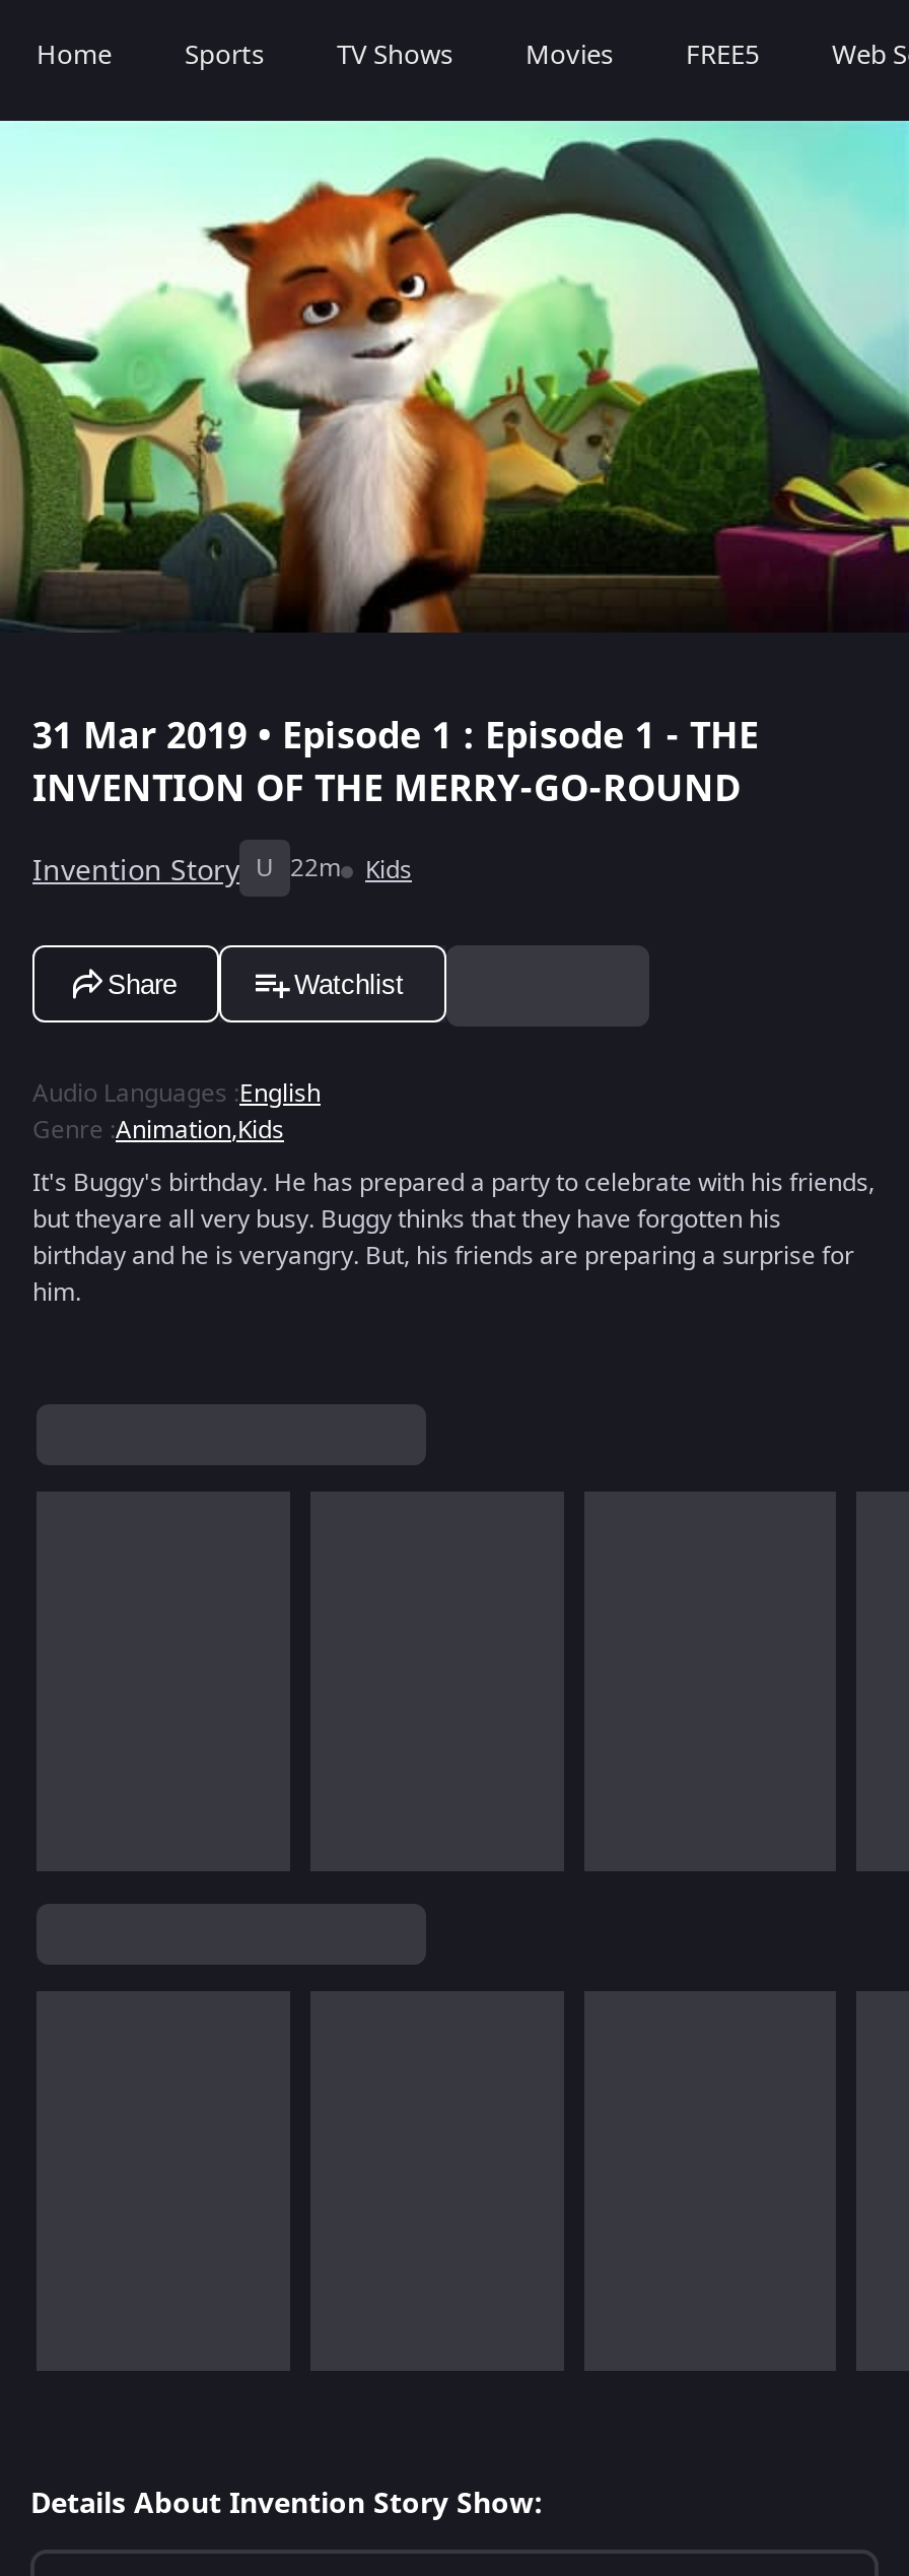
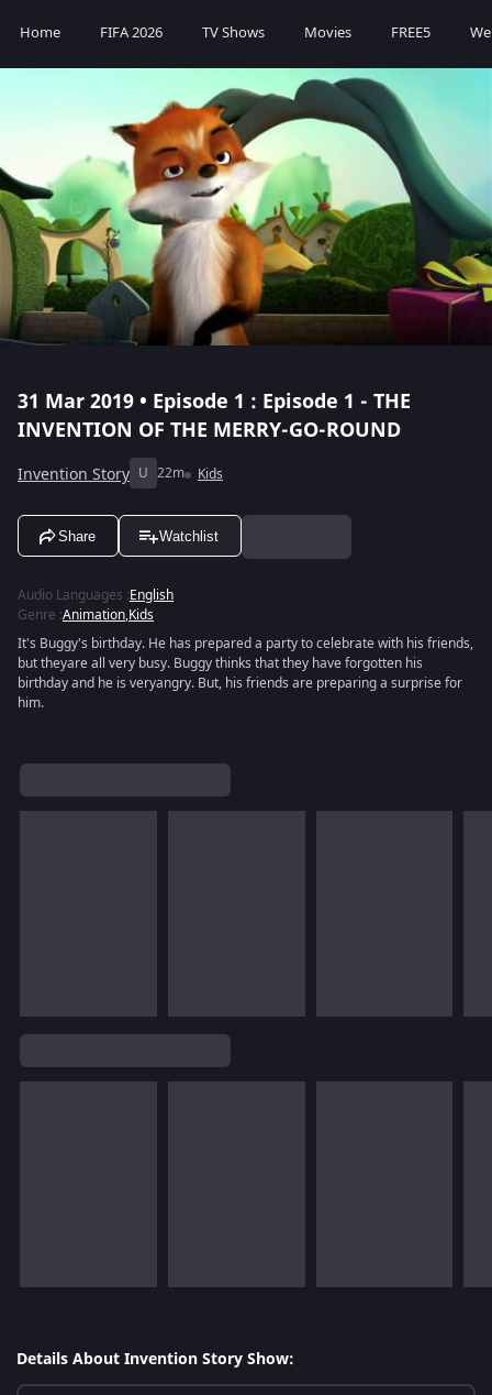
- Sports
+ FIFA 2026
